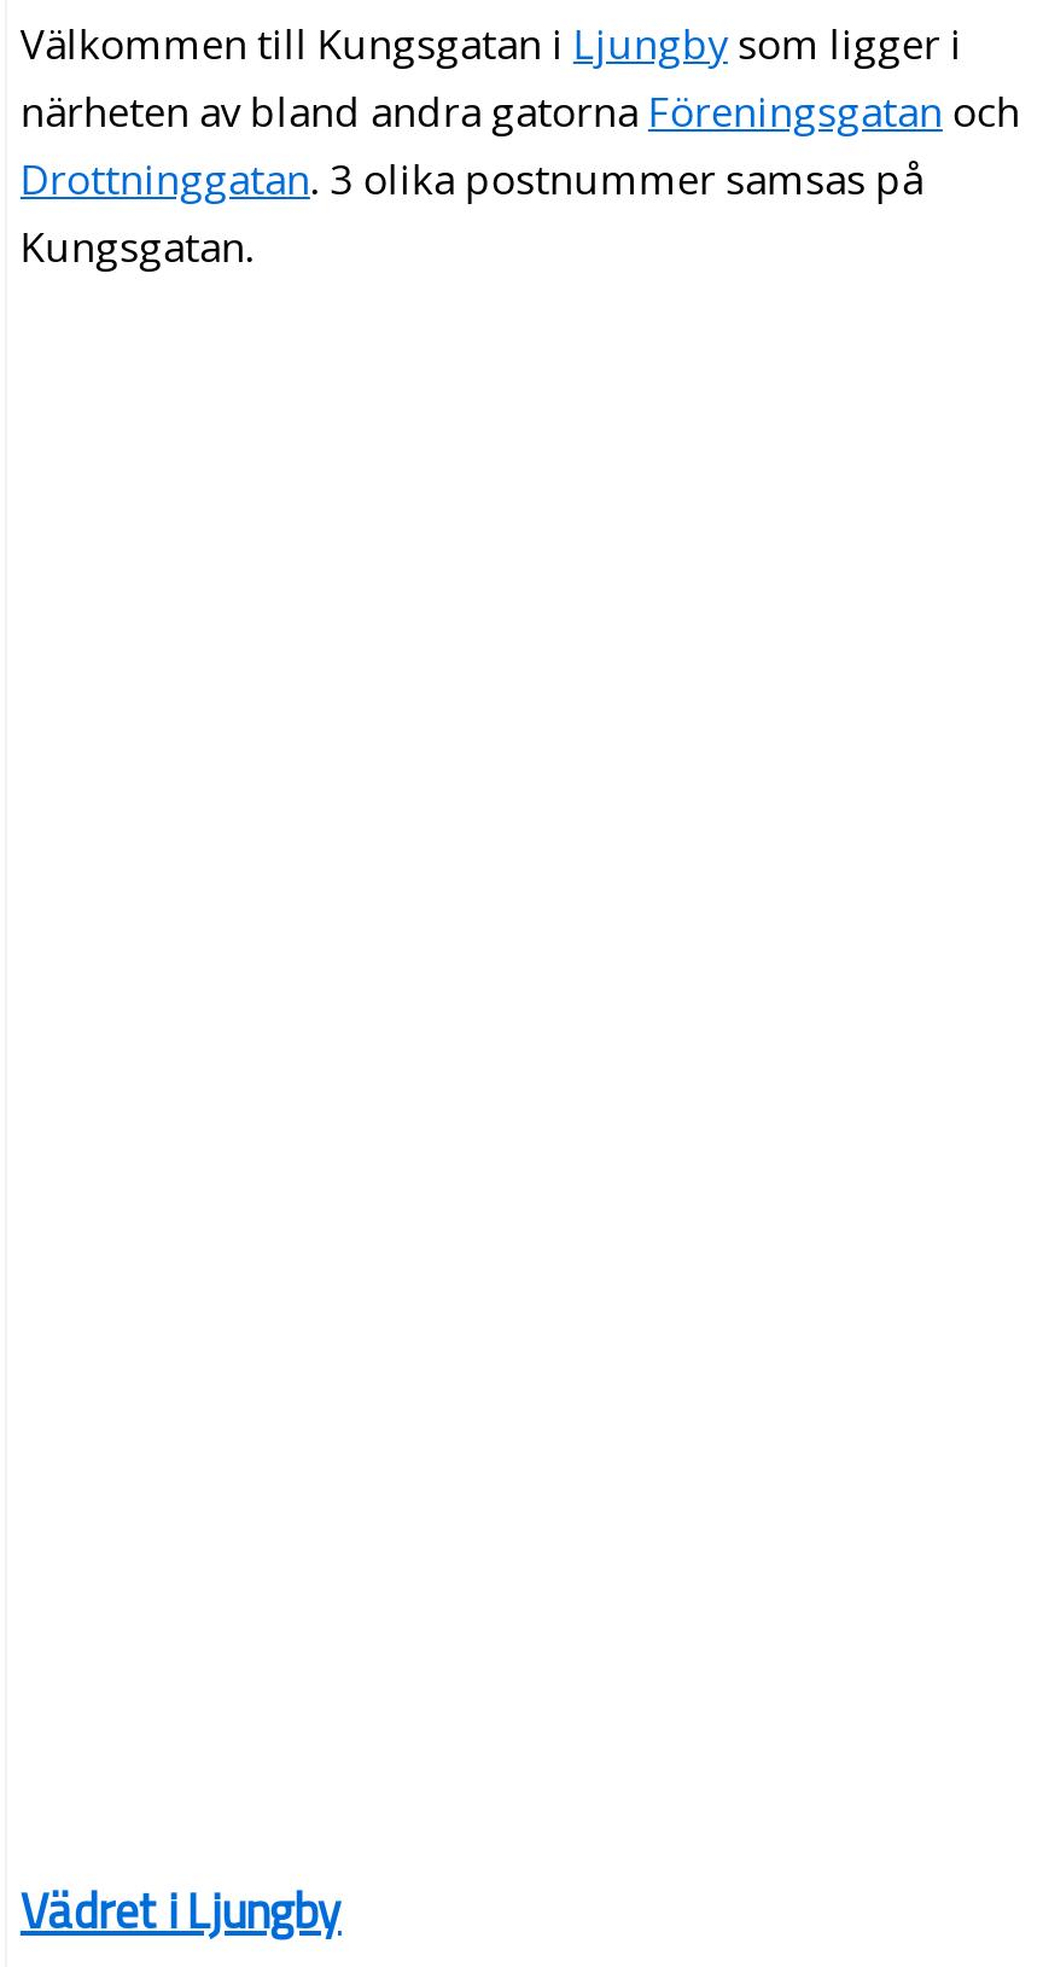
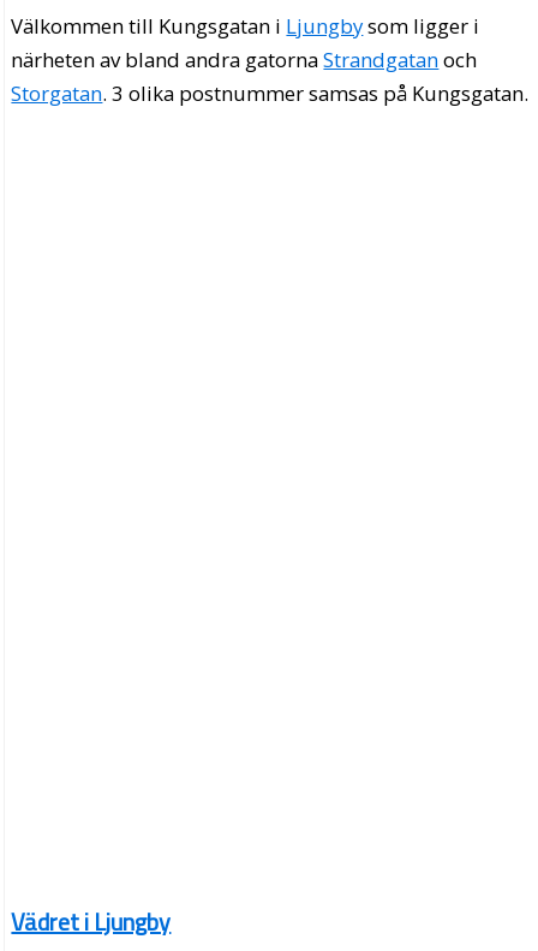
- närheten av bland andra gatorna Föreningsgatan och
- Drottninggatan. 3 olika postnummer samsas på
- Kungsgatan.
+ närheten av bland andra gatorna Strandgatan och
+ Storgatan. 3 olika postnummer samsas på Kungsgatan.
